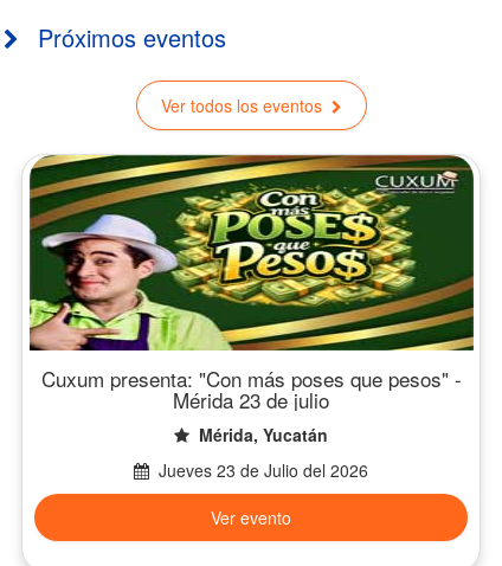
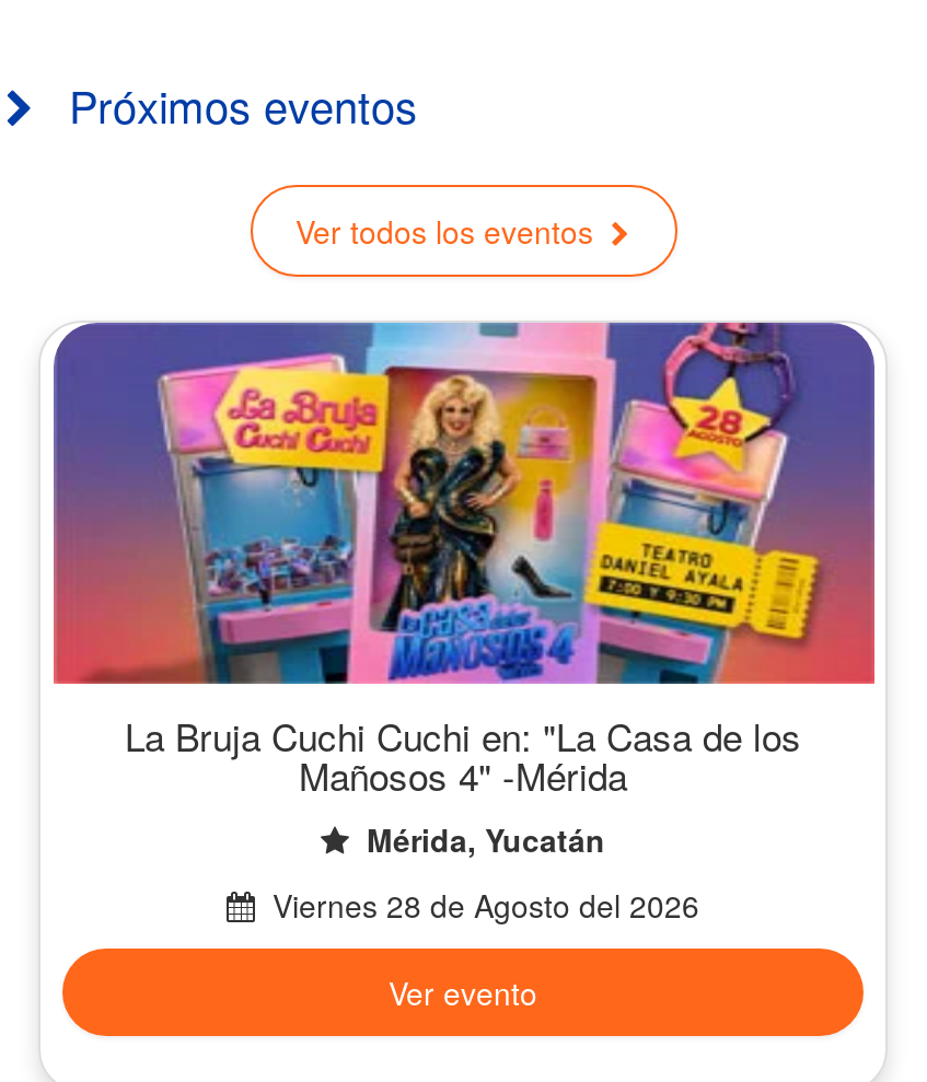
- [image]
- Cuxum presenta: "Con más poses que pesos" -
- Mérida 23 de julio
+ [image]
+ La Bruja Cuchi Cuchi en: "La Casa de los
+ Mañosos 4" -Mérida

- Jueves 23 de Julio del 2026
+ Viernes 28 de Agosto del 2026
